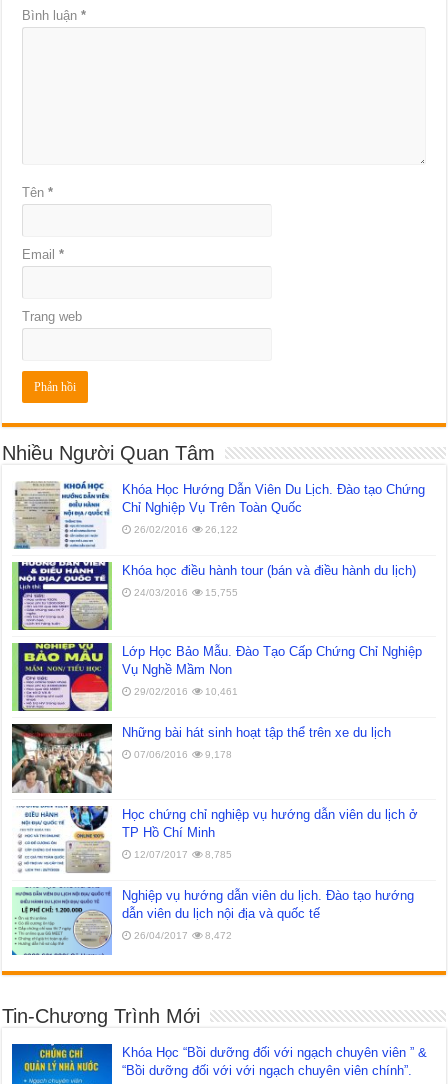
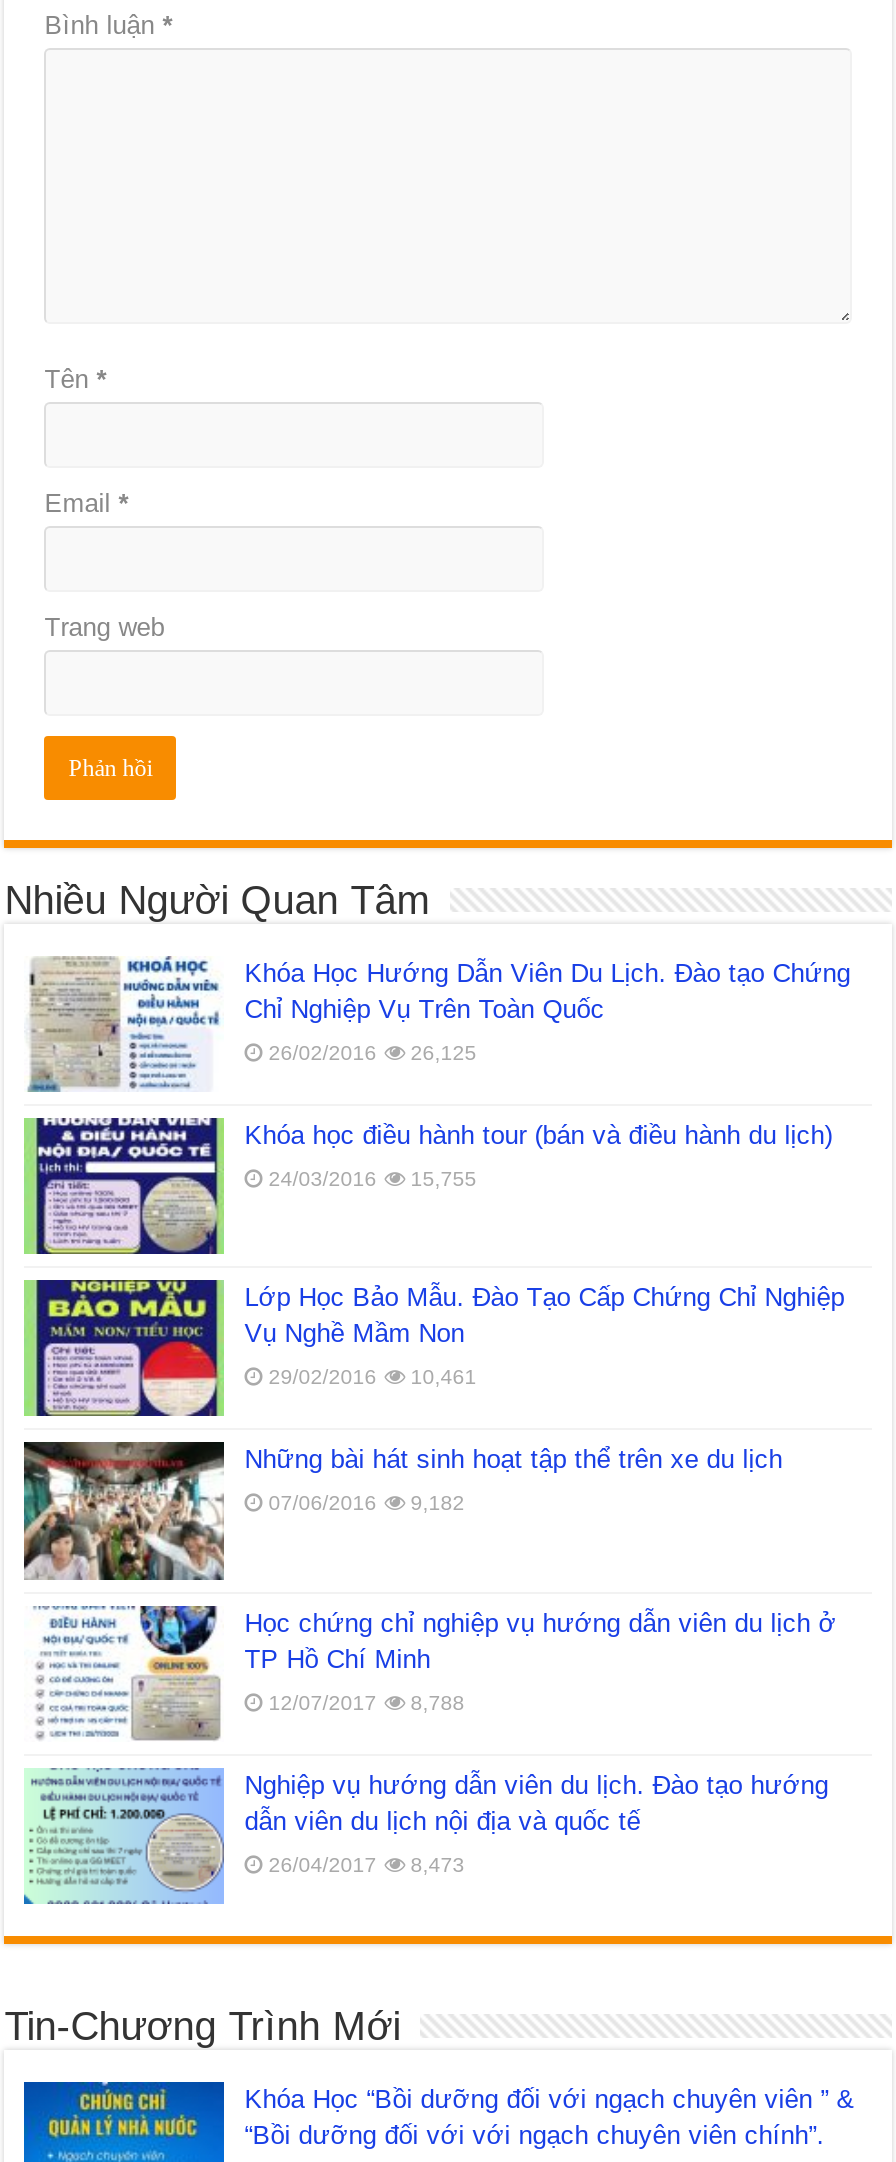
- 26/02/2016 26,122
+ 26/02/2016 26,125

- 07/06/2016 9,178
+ 07/06/2016 9,182

- 12/07/2017 8,785
+ 12/07/2017 8,788

- 26/04/2017 8,472
+ 26/04/2017 8,473
